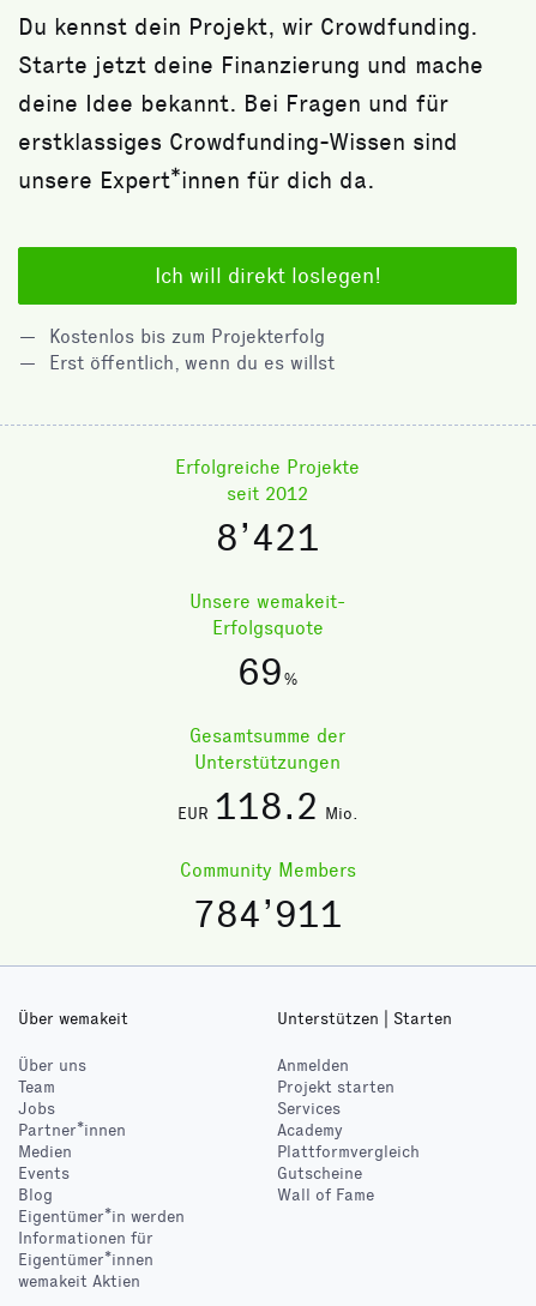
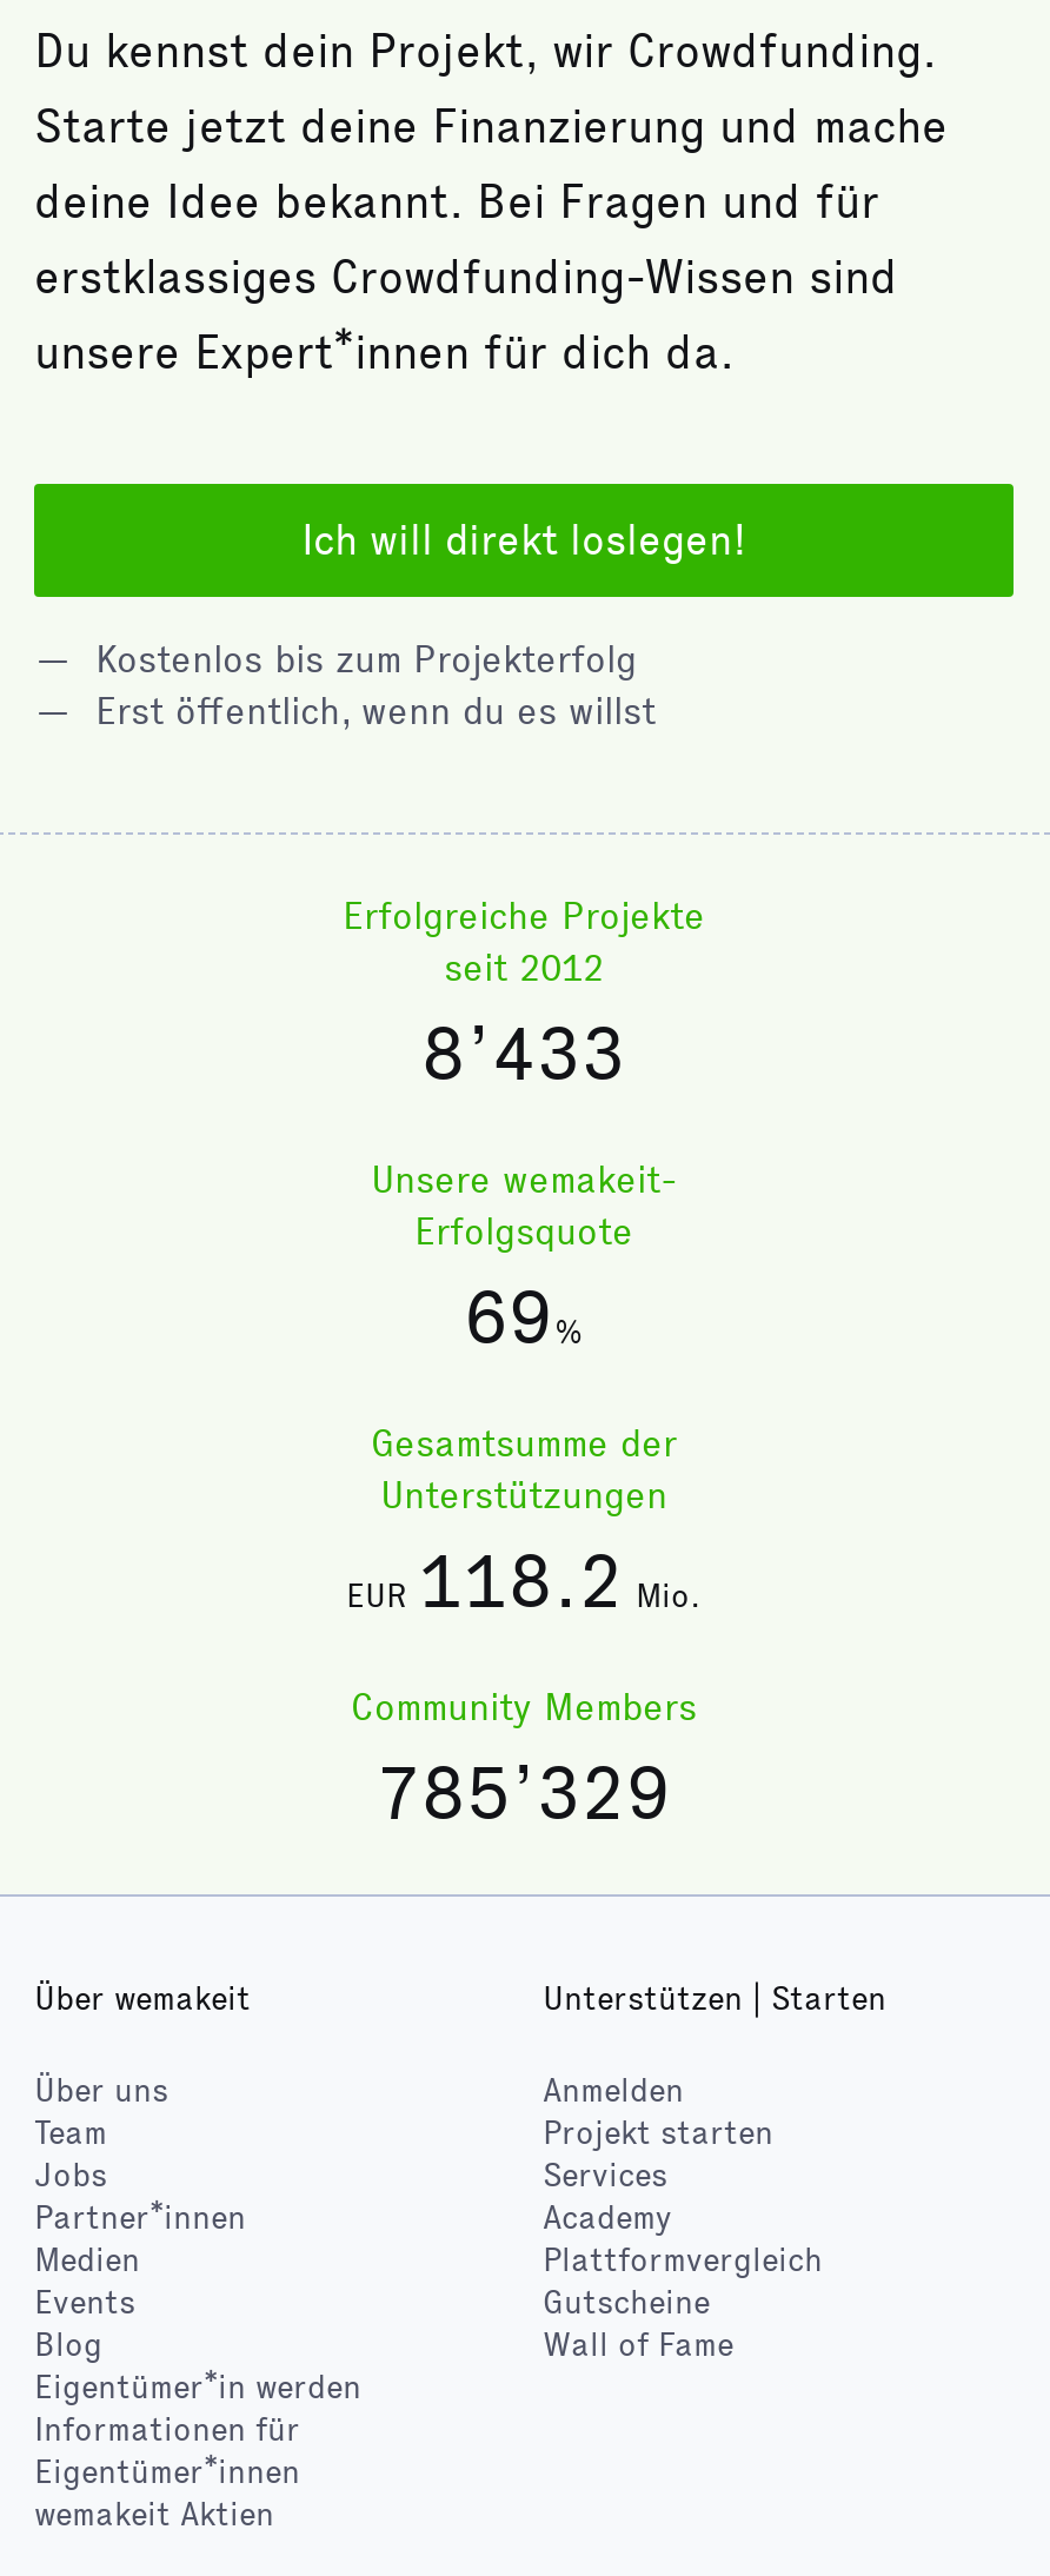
- 8’421
+ 8’433

- 784’911
+ 785’329
